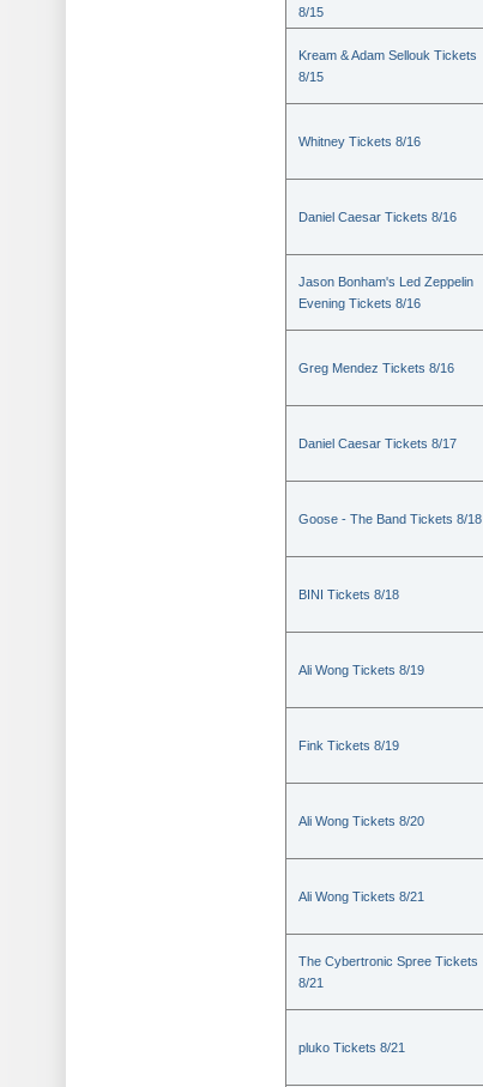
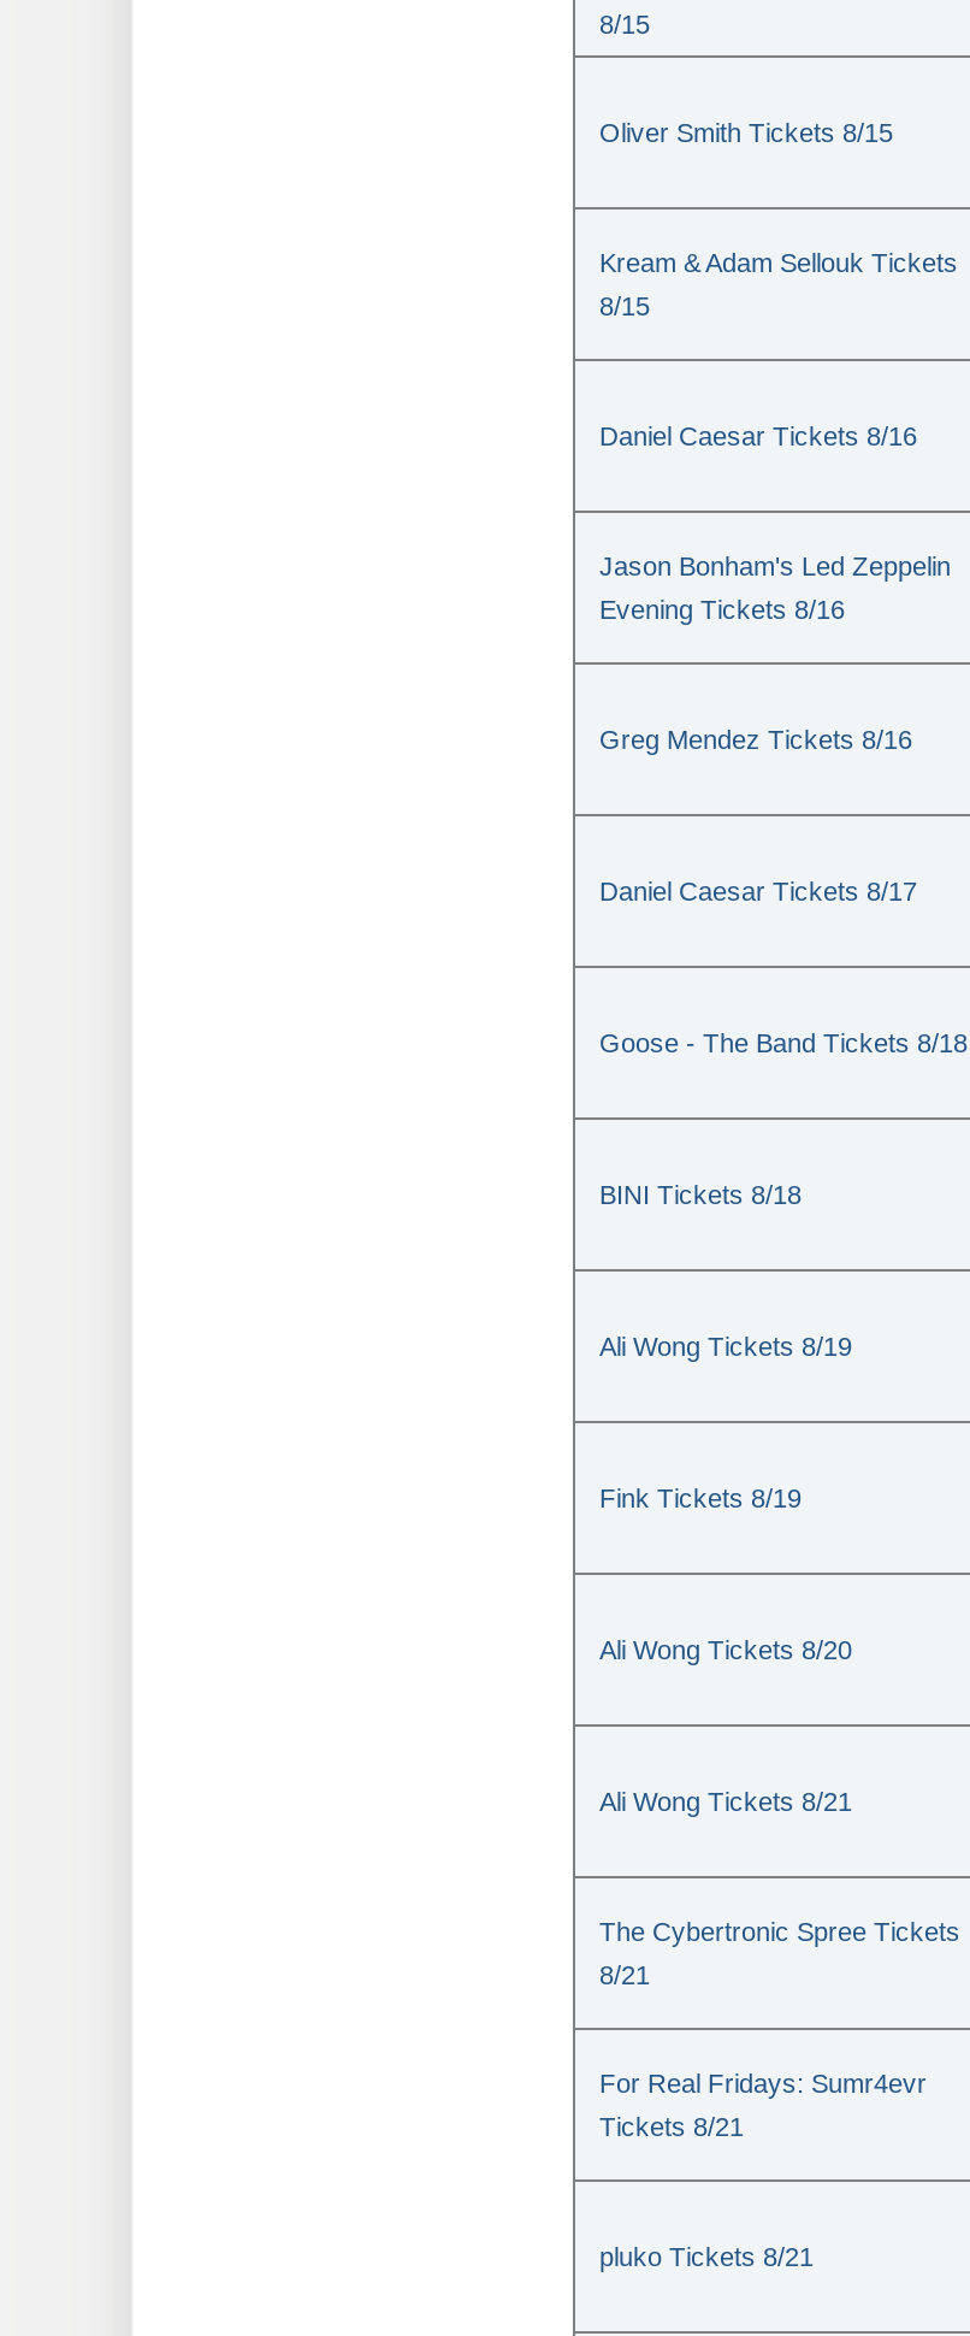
+ Oliver Smith Tickets 8/15

- Whitney Tickets 8/16

+ For Real Fridays: Sumr4evr
+ Tickets 8/21
